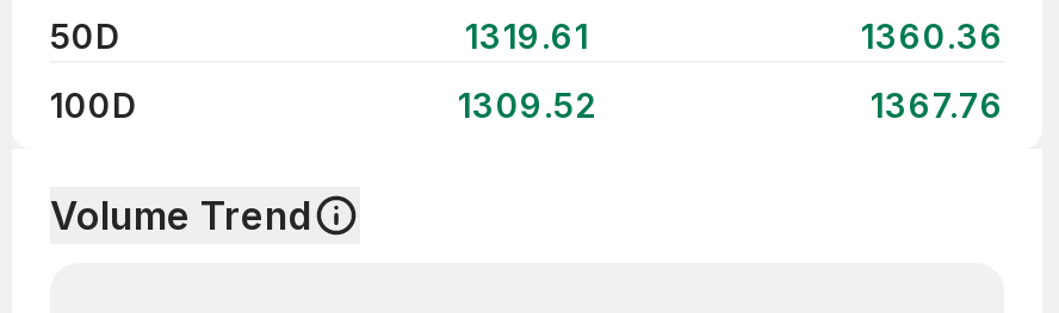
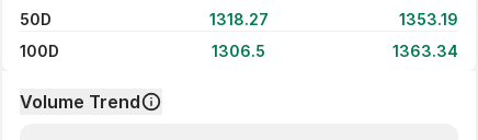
- 1319.61
+ 1318.27

- 1360.36
+ 1353.19

- 1309.52
+ 1306.5

- 1367.76
+ 1363.34
